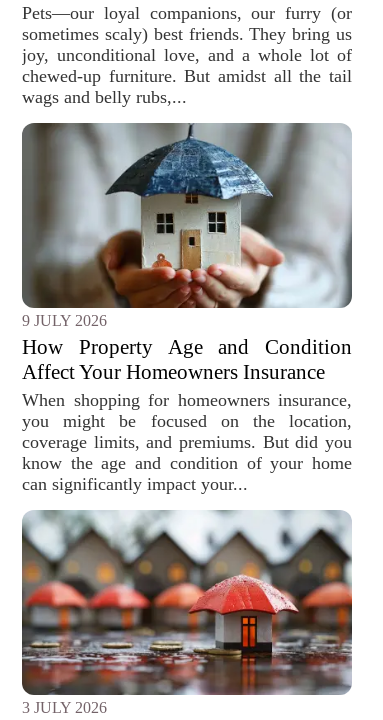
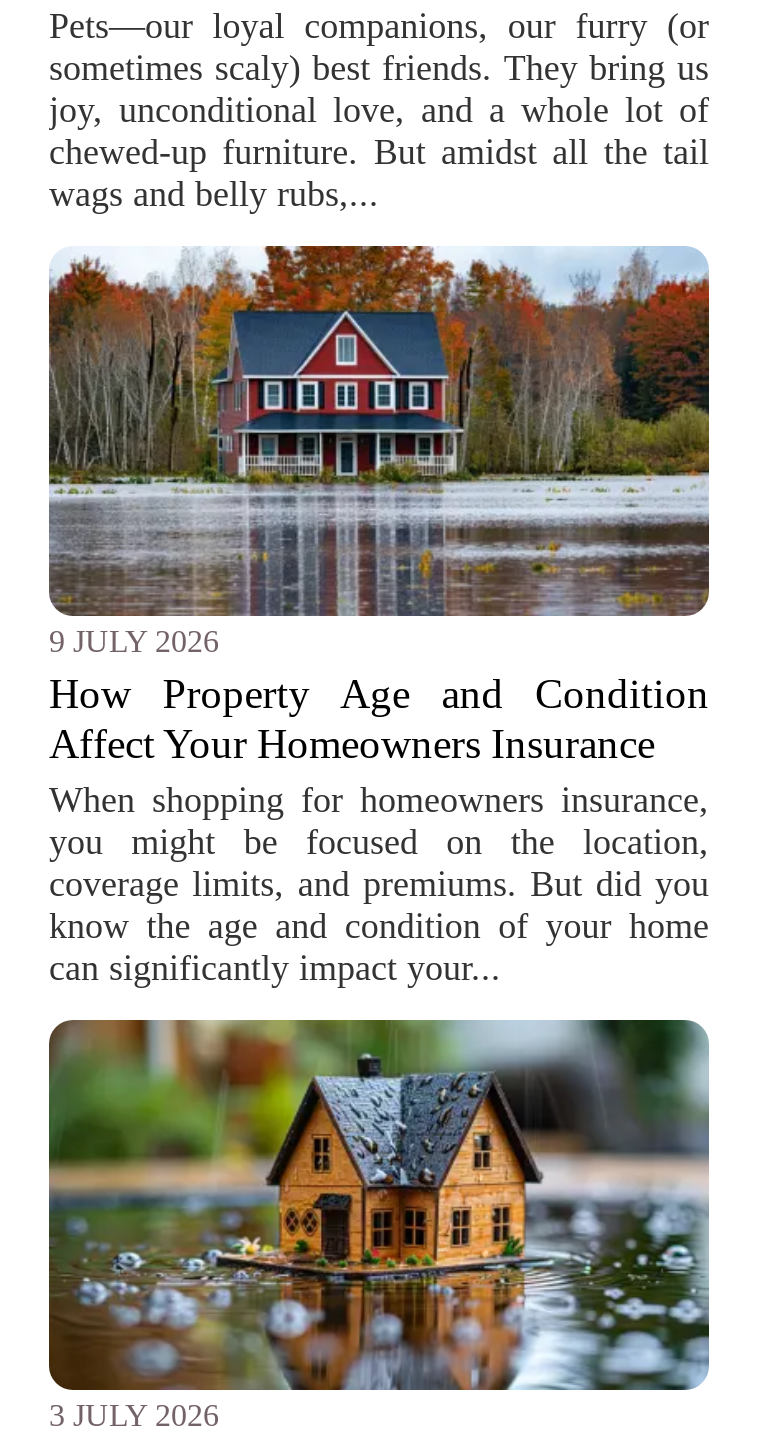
- [image]
+ [image]

- [image]
+ [image]
